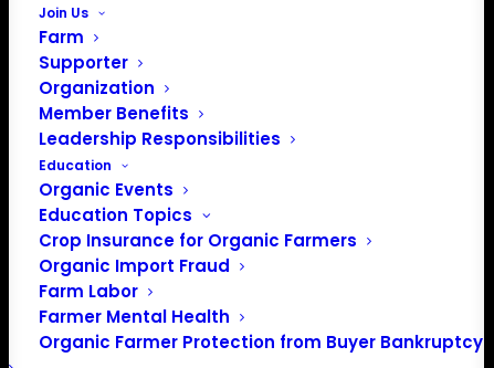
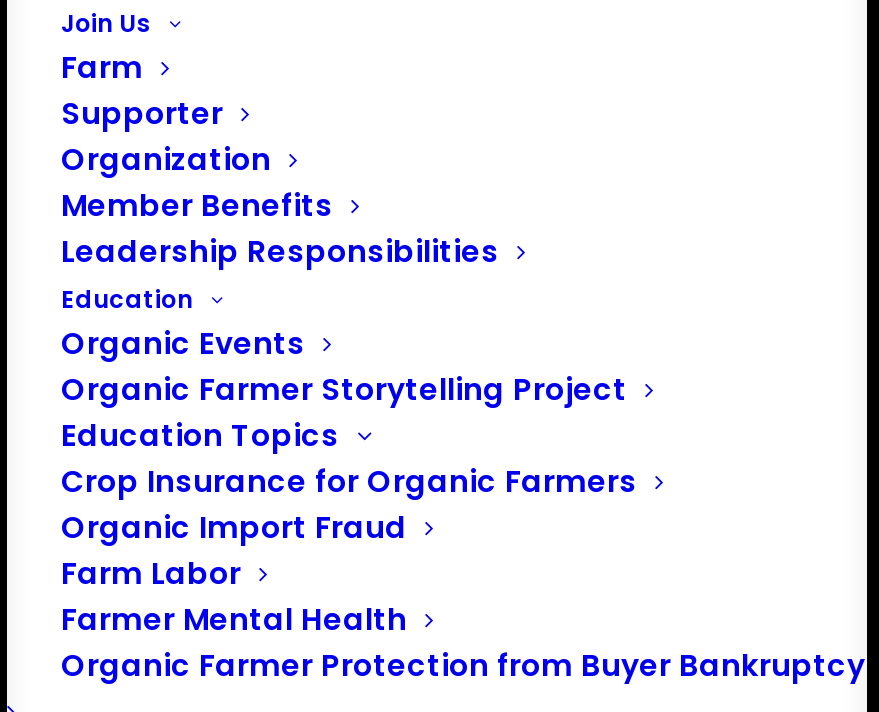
+ Organic Farmer Storytelling Project
